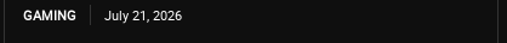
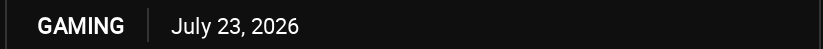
- GAMING July 21, 2026
+ GAMING July 23, 2026
